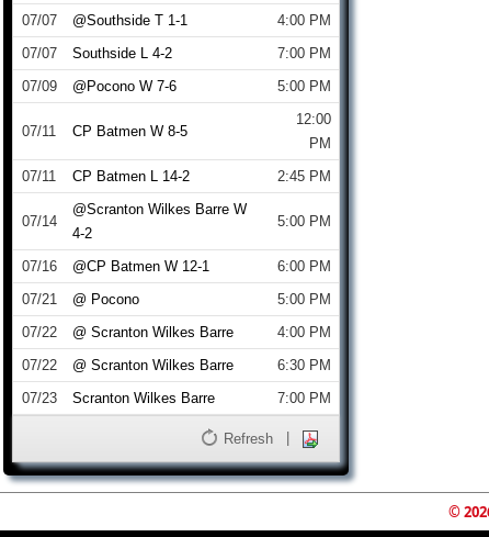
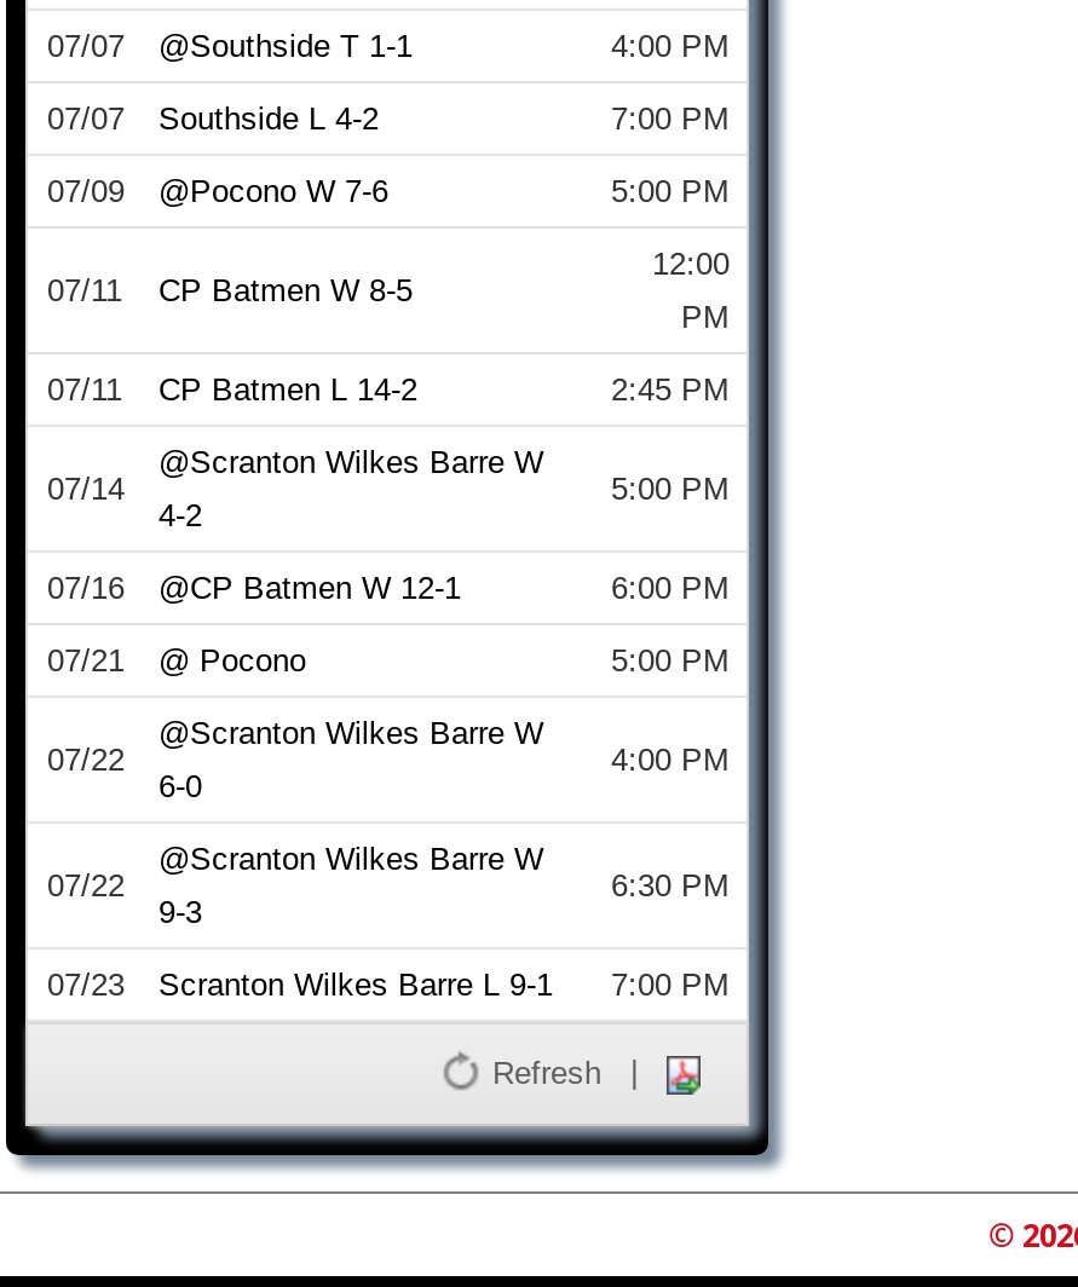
- @ Scranton Wilkes Barre
+ @Scranton Wilkes Barre W
+ 6-0

- @ Scranton Wilkes Barre
+ @Scranton Wilkes Barre W
+ 9-3

- Scranton Wilkes Barre
+ Scranton Wilkes Barre L 9-1
